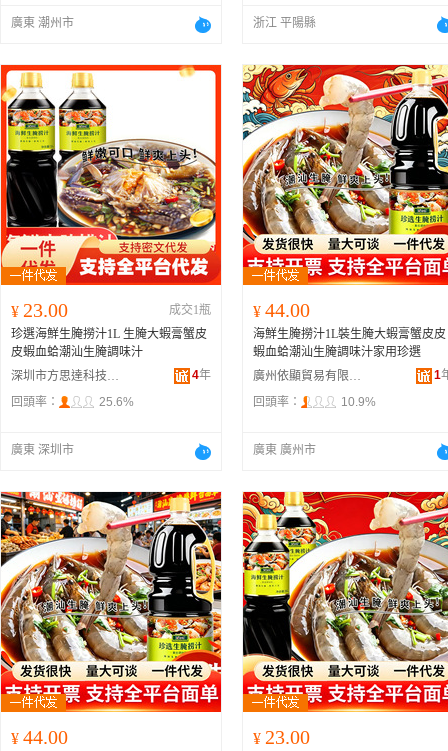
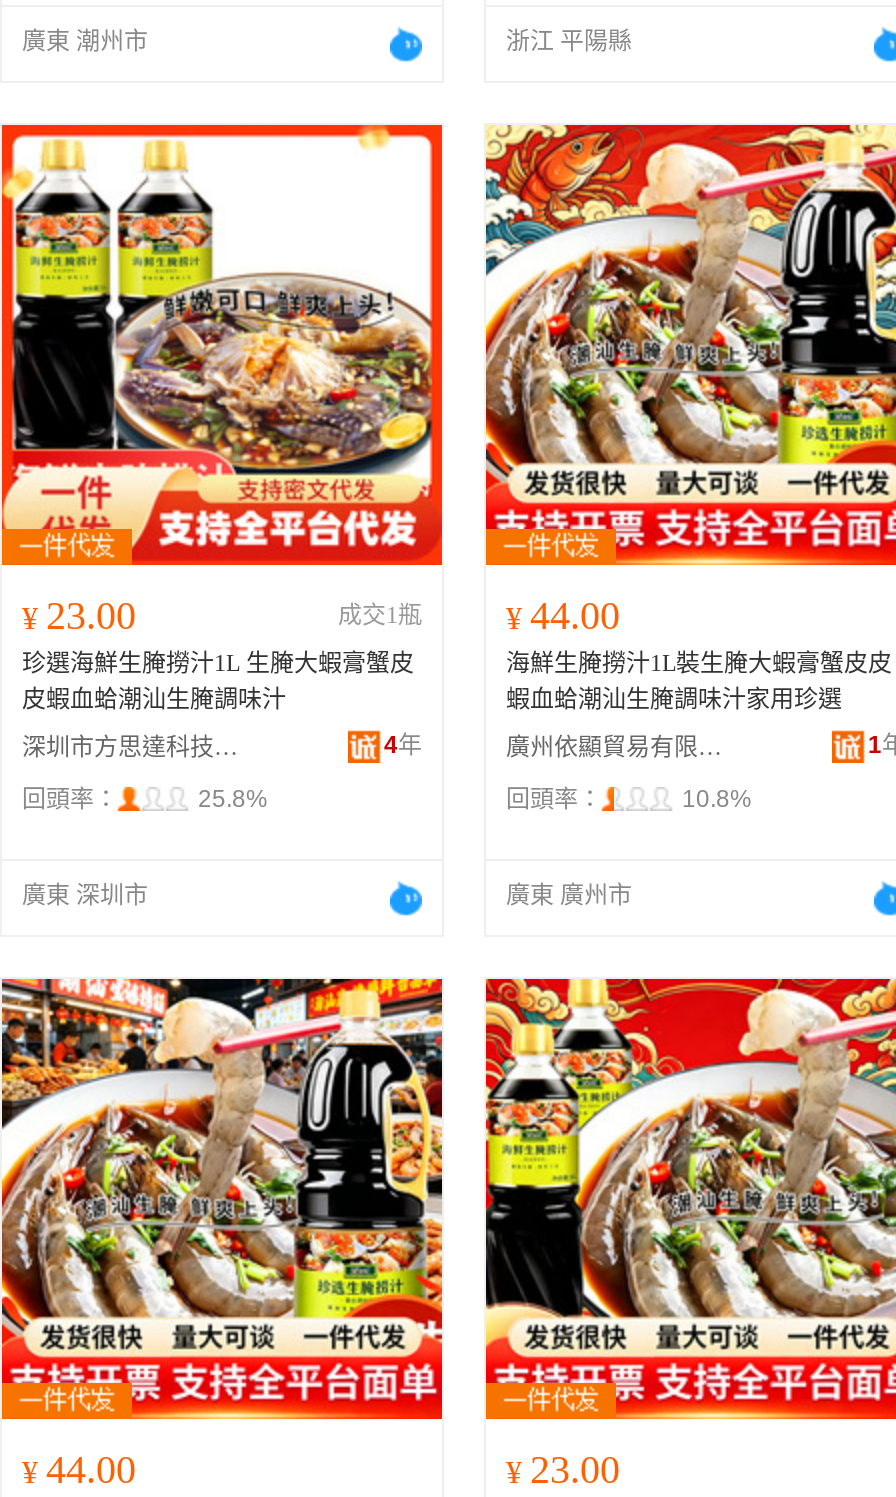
- 25.6%
+ 25.8%

- 10.9%
+ 10.8%
